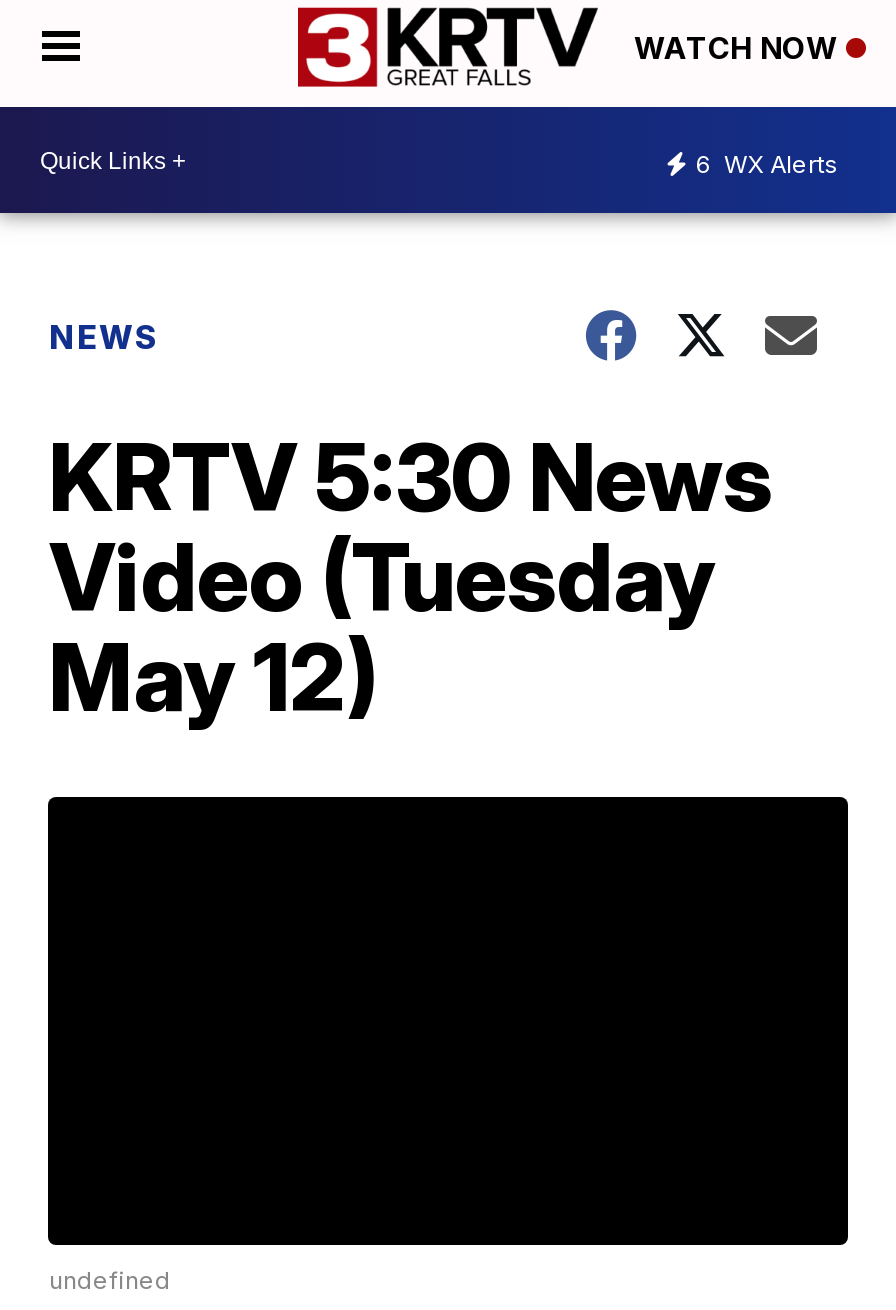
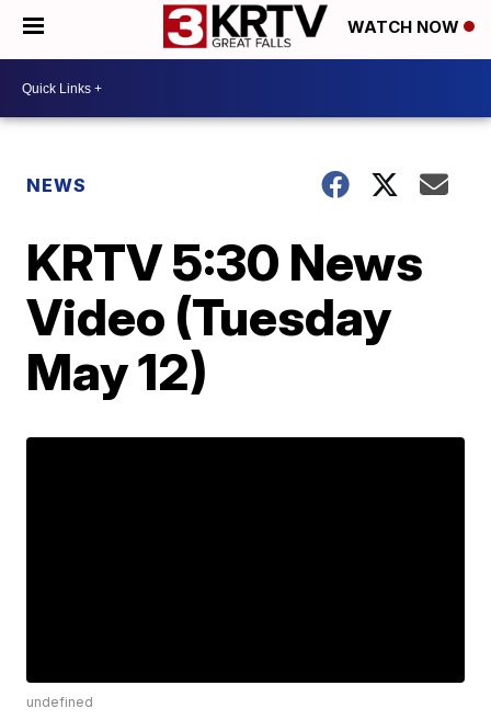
- 6 WX Alerts
